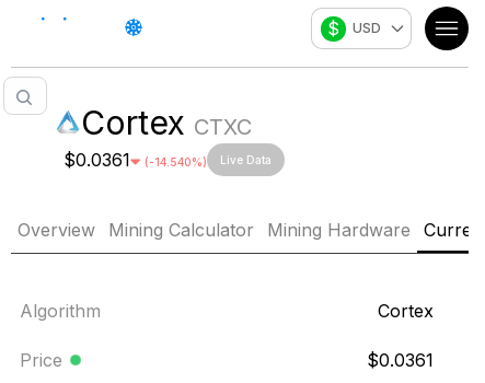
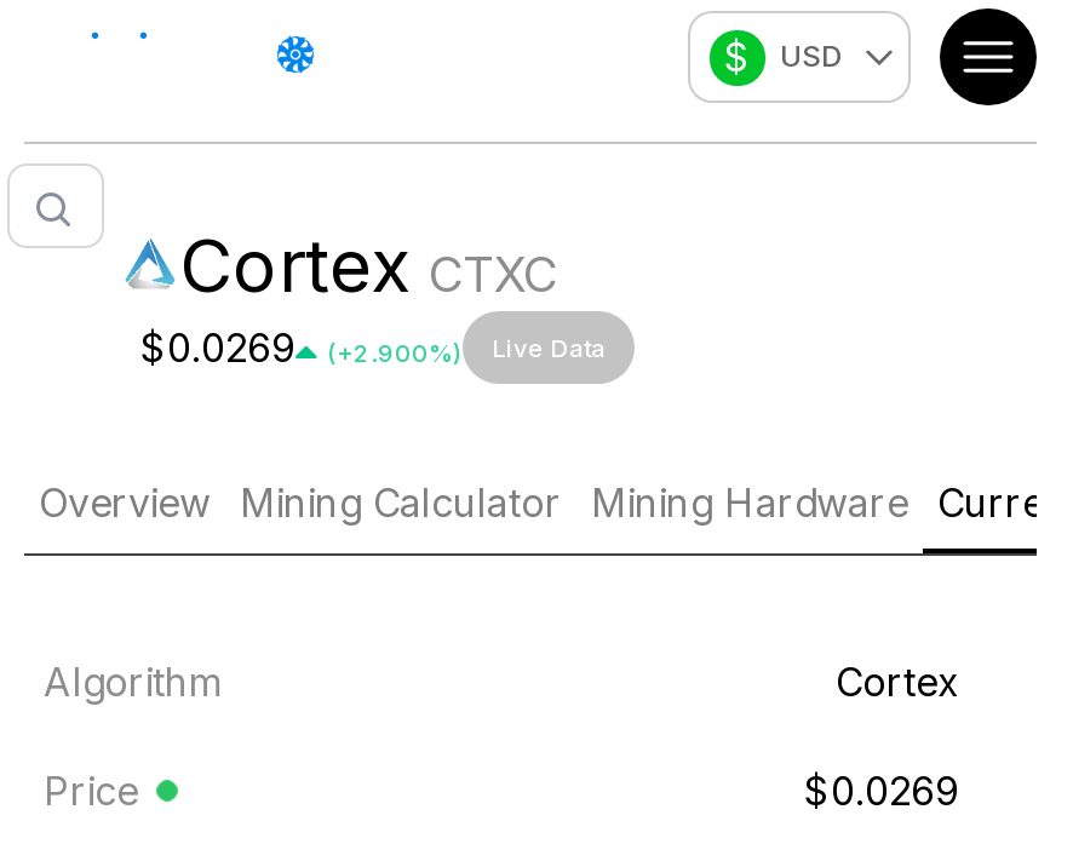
- $0.0361
- (-14.540%)
+ $0.0269
+ (+2.900%)

- $0.0361
+ $0.0269
